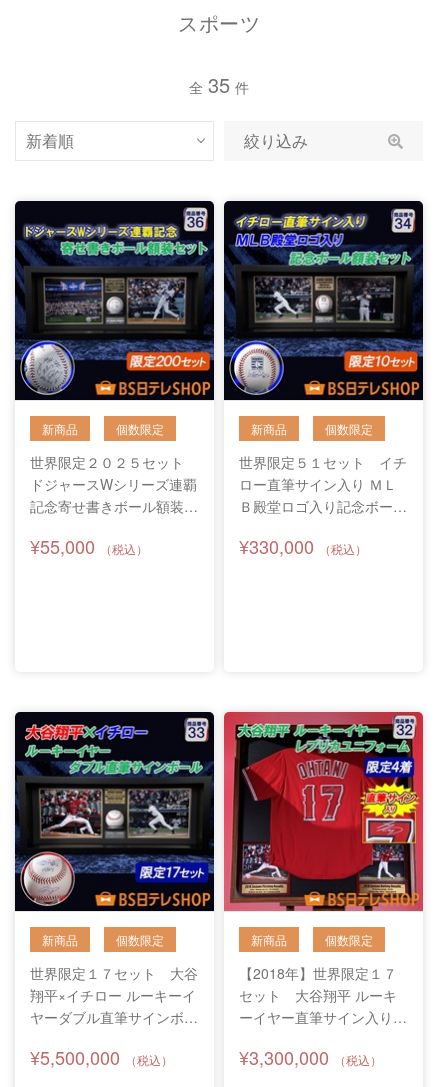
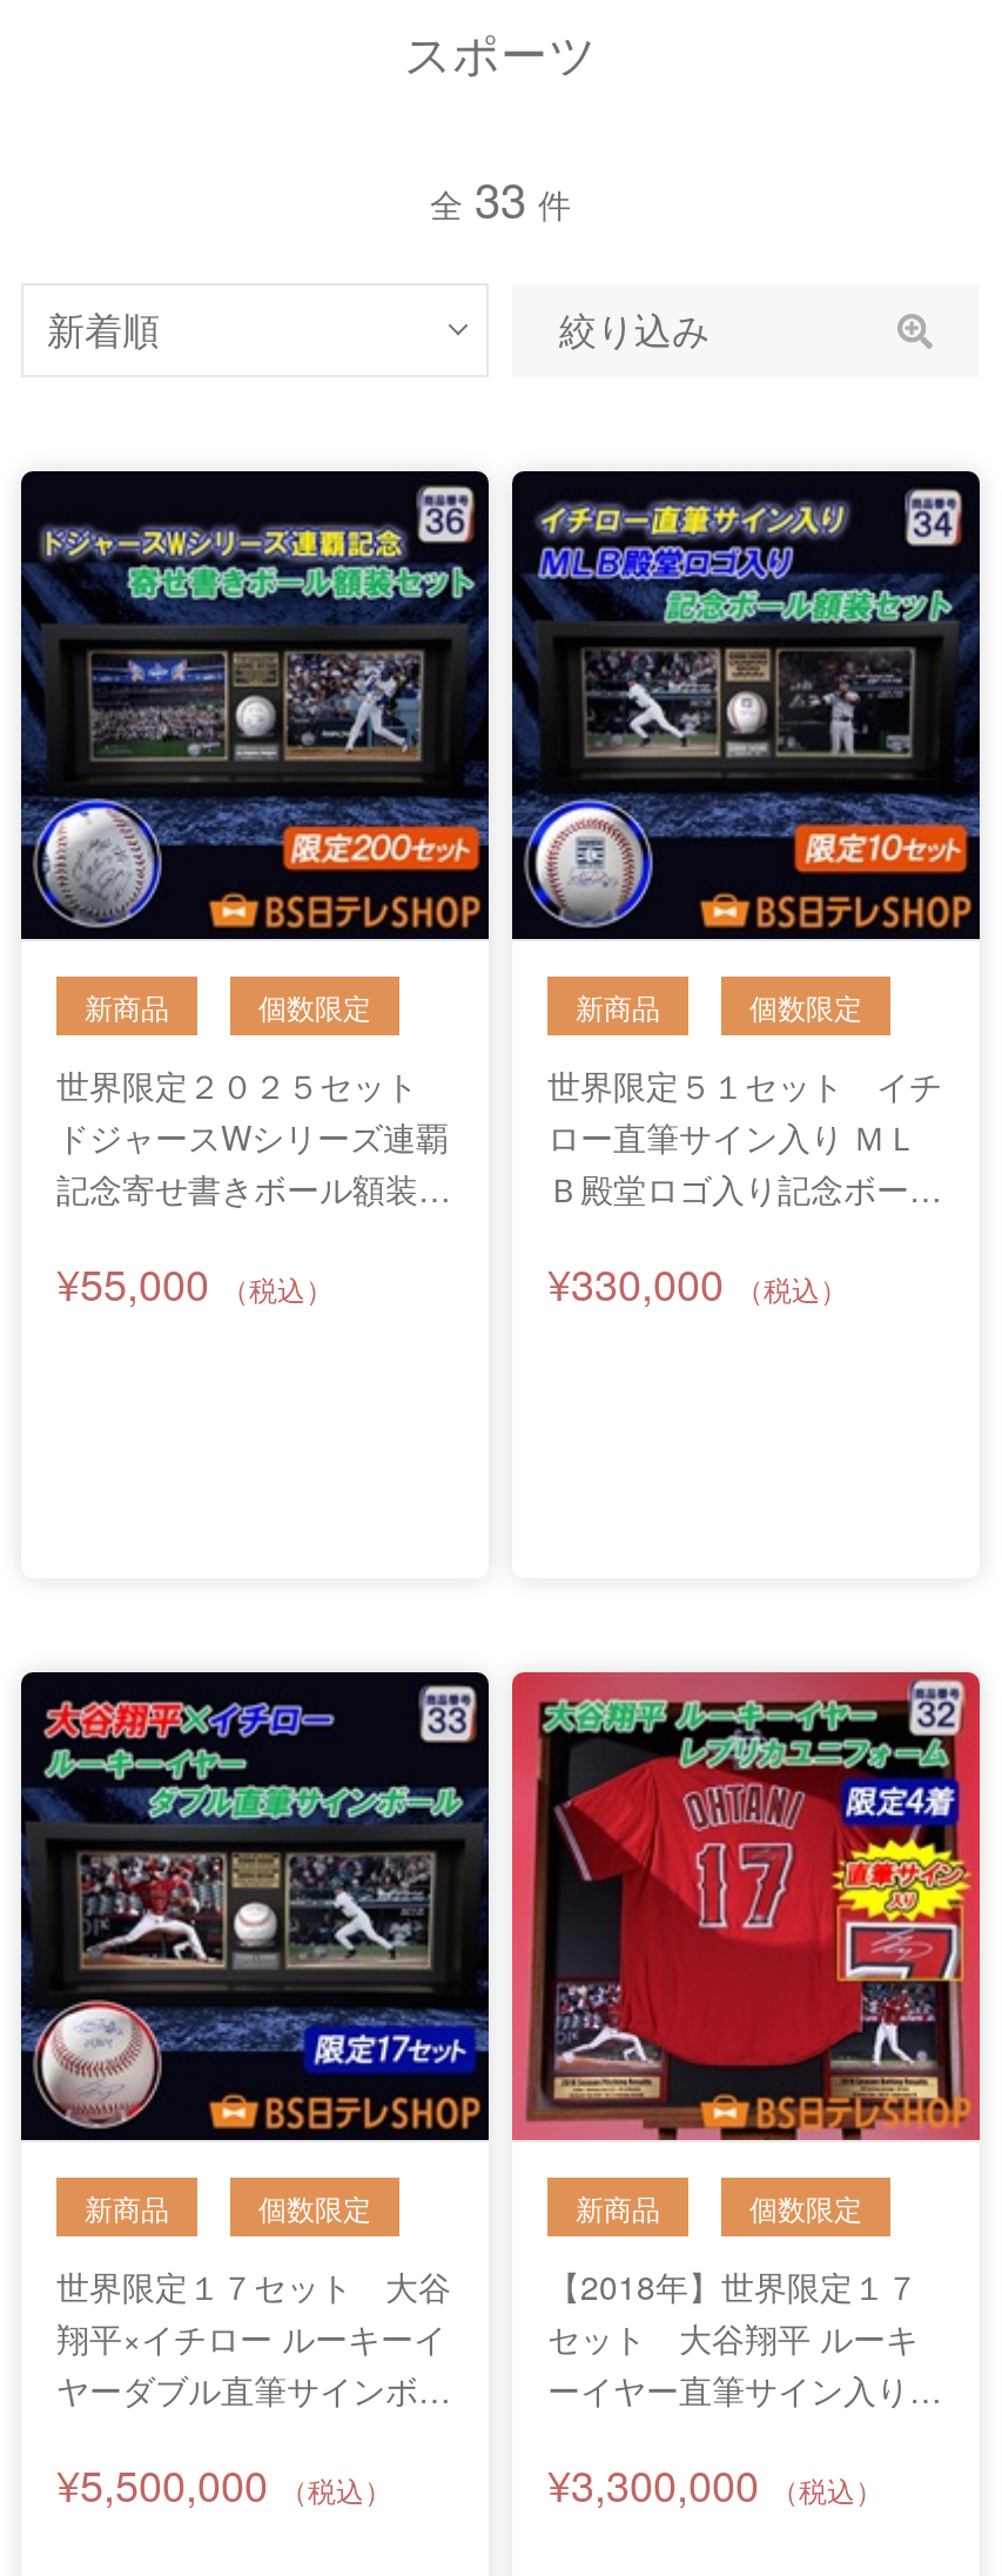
- 全 35 件
+ 全 33 件
